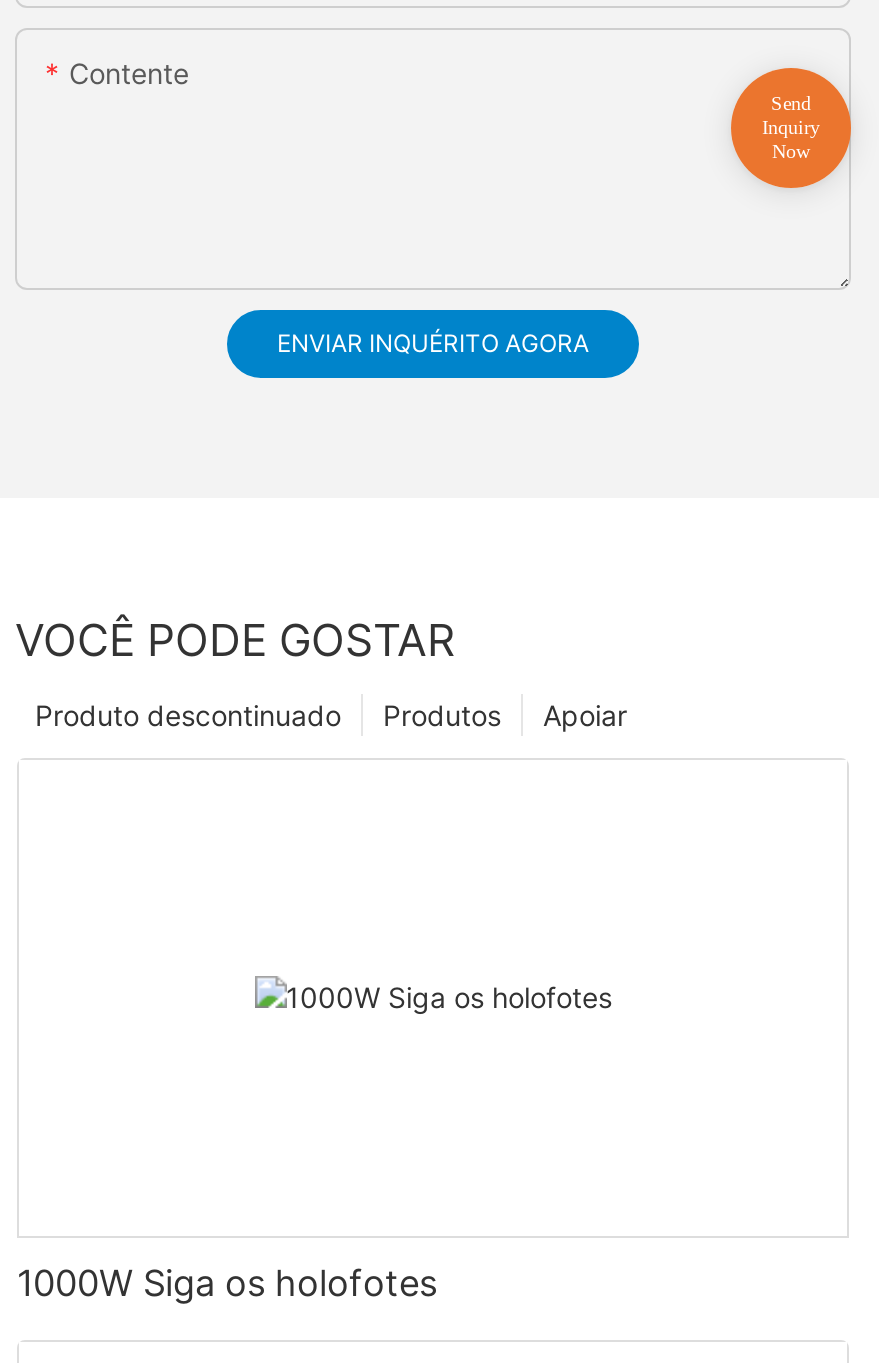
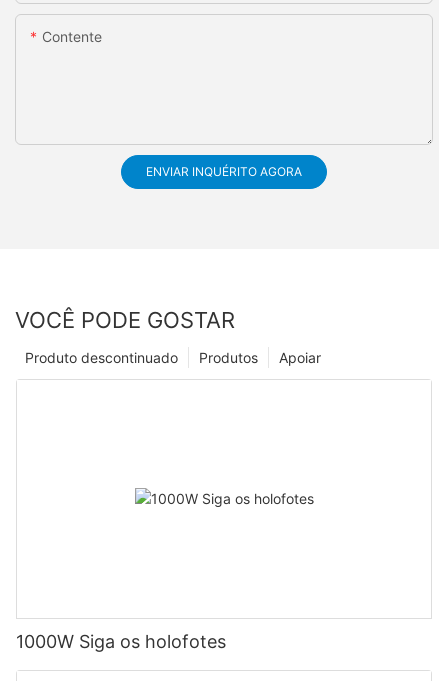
- [image]
